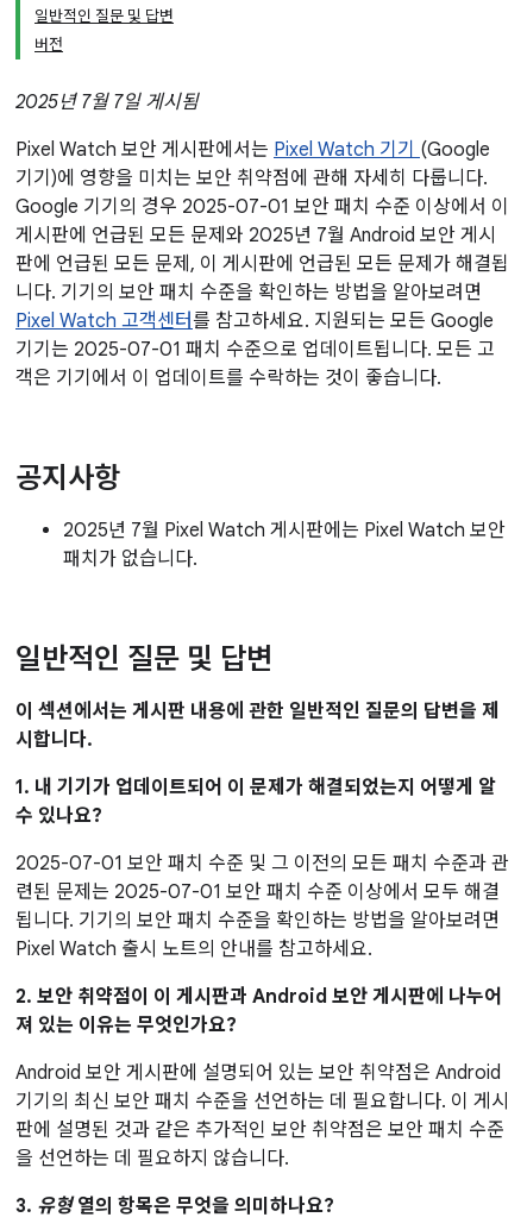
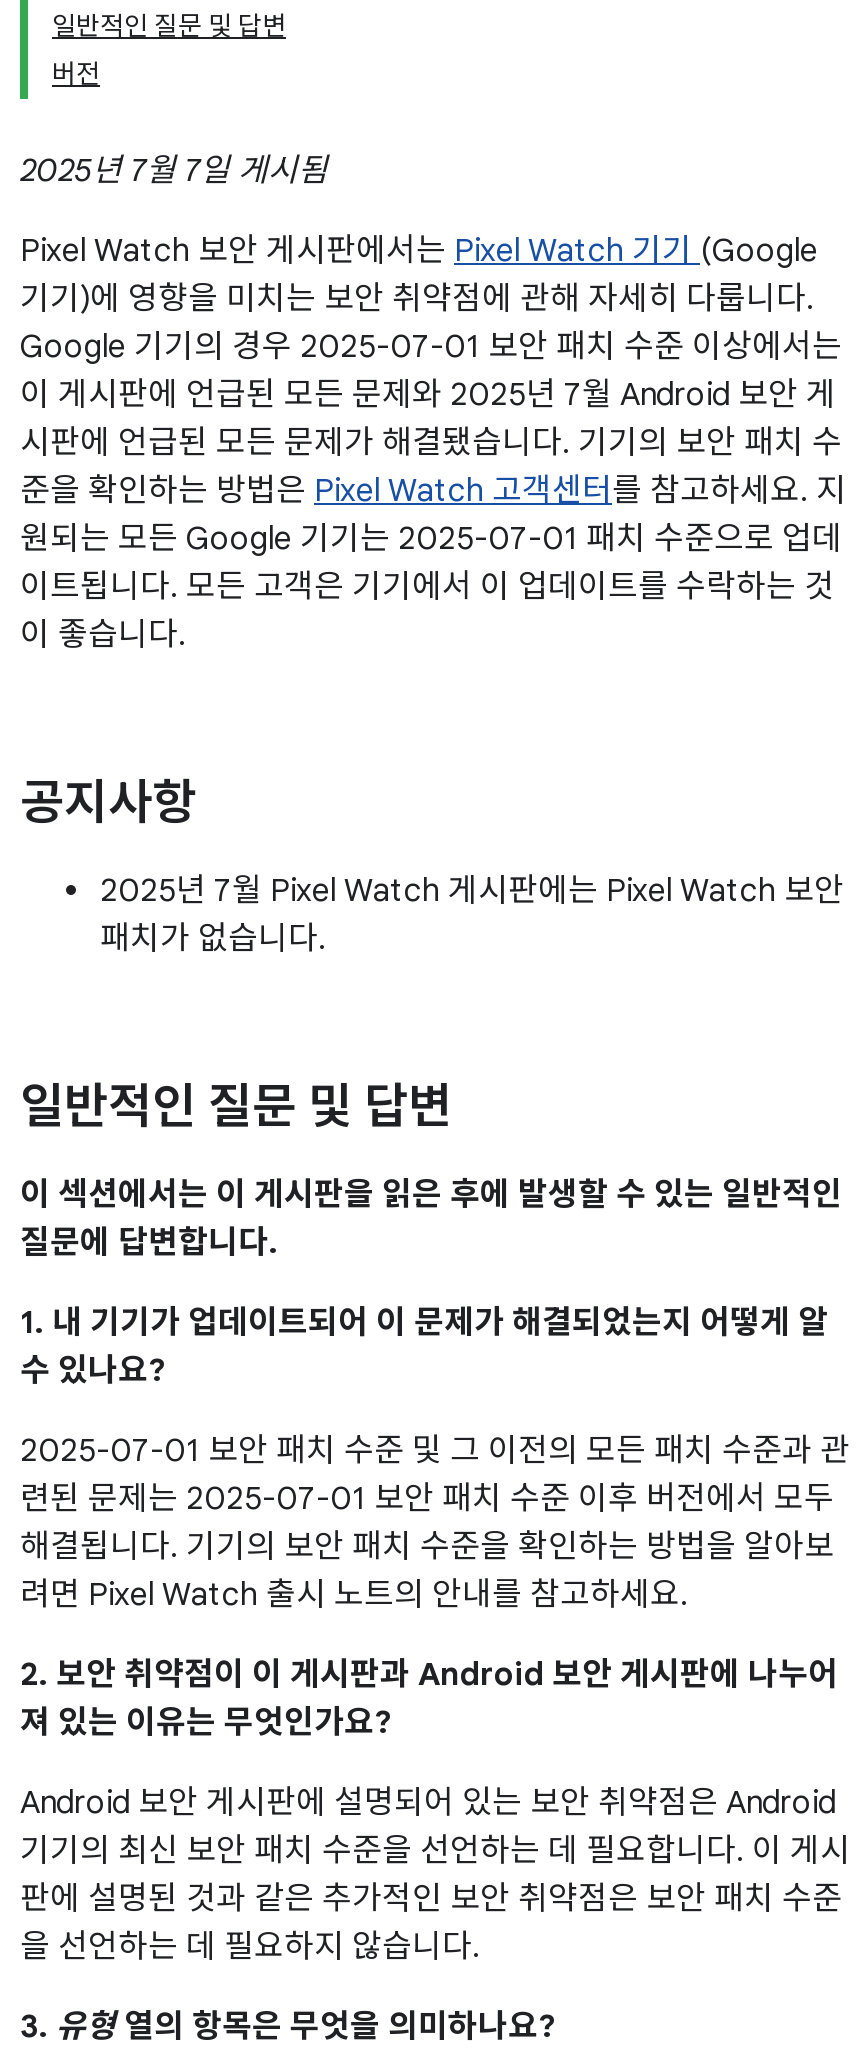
- Google 기기의 경우 2025-07-01 보안 패치 수준 이상에서 이
- 게시판에 언급된 모든 문제와 2025년 7월 Android 보안 게시
- 판에 언급된 모든 문제, 이 게시판에 언급된 모든 문제가 해결됩
- 니다. 기기의 보안 패치 수준을 확인하는 방법을 알아보려면
- Pixel Watch 고객센터를 참고하세요. 지원되는 모든 Google
- 기기는 2025-07-01 패치 수준으로 업데이트됩니다. 모든 고
- 객은 기기에서 이 업데이트를 수락하는 것이 좋습니다.
+ Google 기기의 경우 2025-07-01 보안 패치 수준 이상에서는
+ 이 게시판에 언급된 모든 문제와 2025년 7월 Android 보안 게
+ 시판에 언급된 모든 문제가 해결됐습니다. 기기의 보안 패치 수
+ 준을 확인하는 방법은 Pixel Watch 고객센터를 참고하세요. 지
+ 원되는 모든 Google 기기는 2025-07-01 패치 수준으로 업데
+ 이트됩니다. 모든 고객은 기기에서 이 업데이트를 수락하는 것
+ 이 좋습니다.

- 이 섹션에서는 게시판 내용에 관한 일반적인 질문의 답변을 제
- 시합니다.
+ 이 섹션에서는 이 게시판을 읽은 후에 발생할 수 있는 일반적인
+ 질문에 답변합니다.

- 련된 문제는 2025-07-01 보안 패치 수준 이상에서 모두 해결
- 됩니다. 기기의 보안 패치 수준을 확인하는 방법을 알아보려면
- Pixel Watch 출시 노트의 안내를 참고하세요.
+ 련된 문제는 2025-07-01 보안 패치 수준 이후 버전에서 모두
+ 해결됩니다. 기기의 보안 패치 수준을 확인하는 방법을 알아보
+ 려면 Pixel Watch 출시 노트의 안내를 참고하세요.
